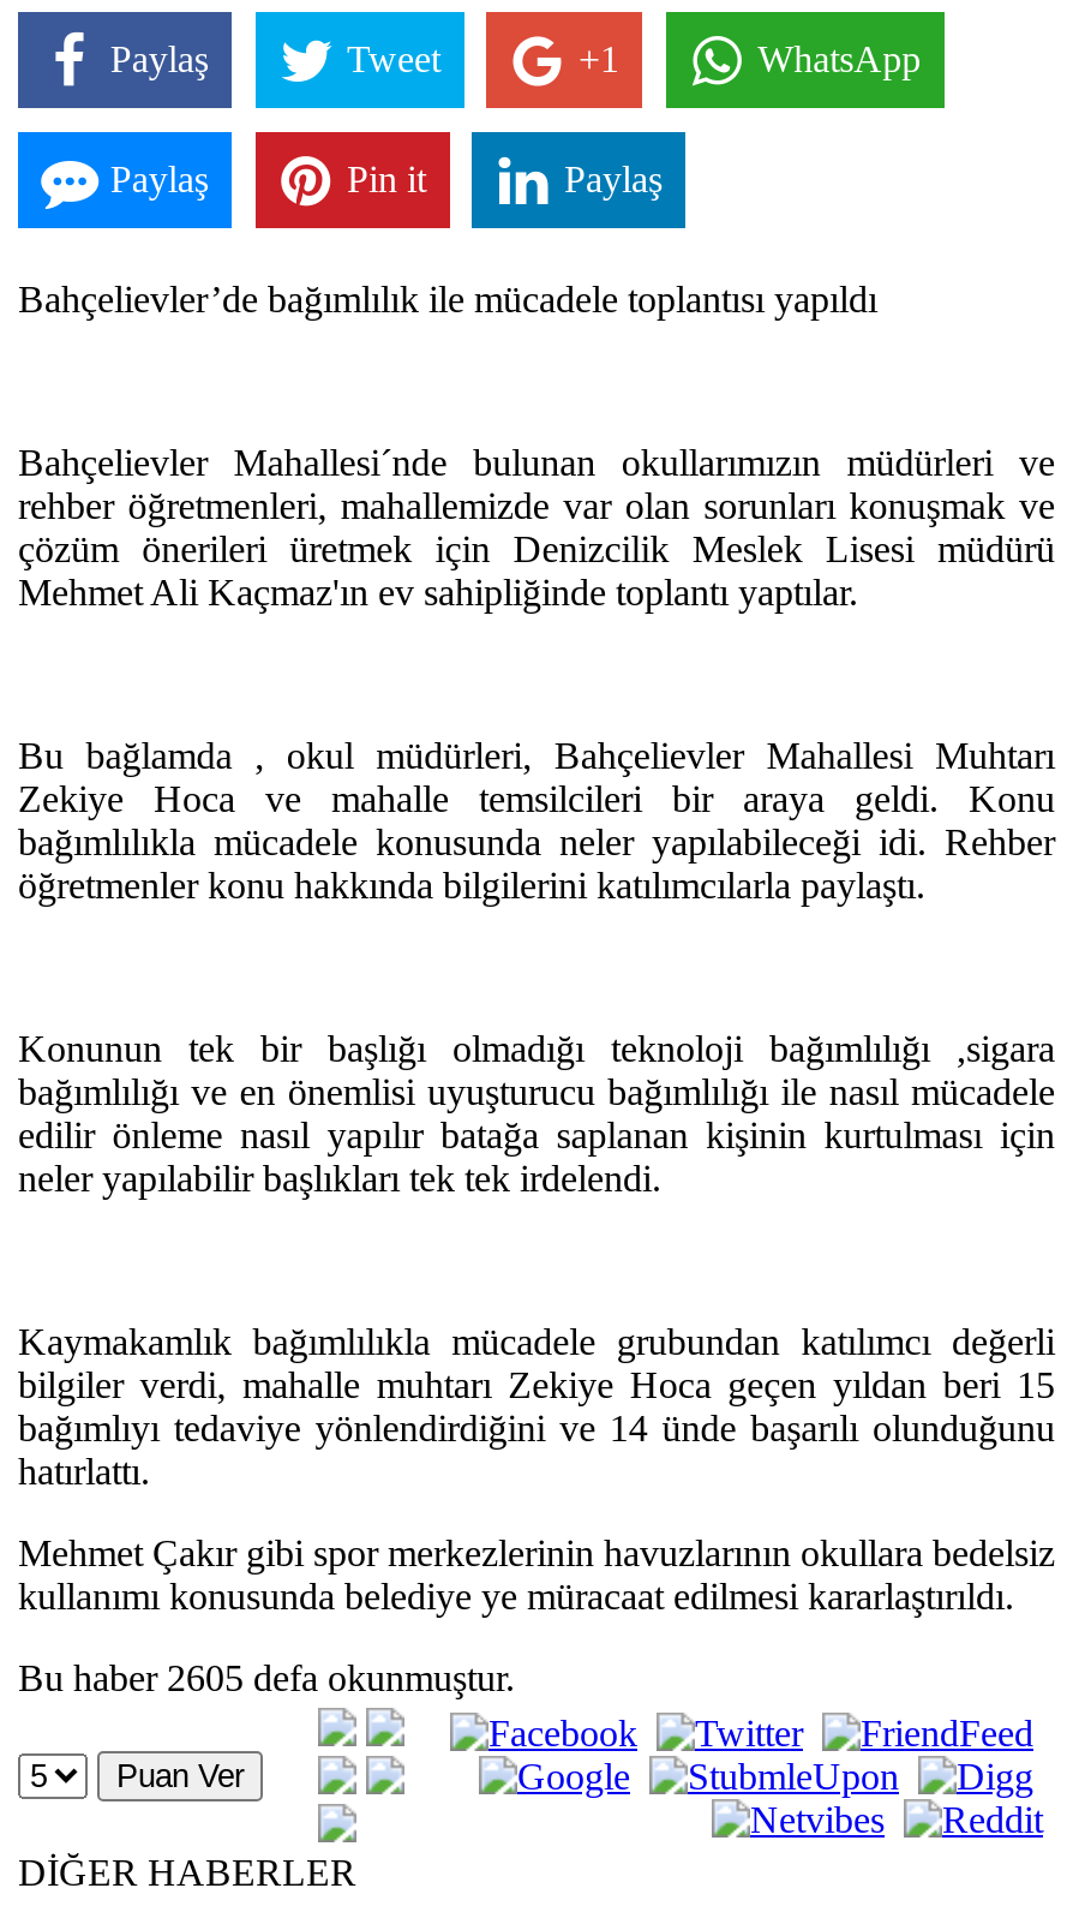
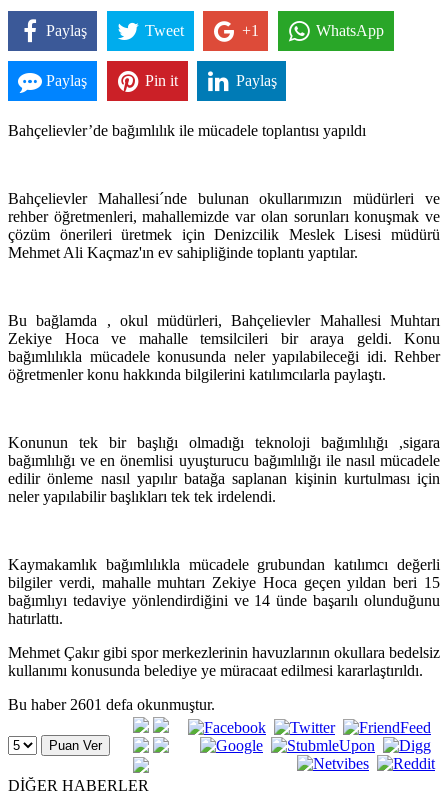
- Bu haber 2605 defa okunmuştur.
+ Bu haber 2601 defa okunmuştur.
